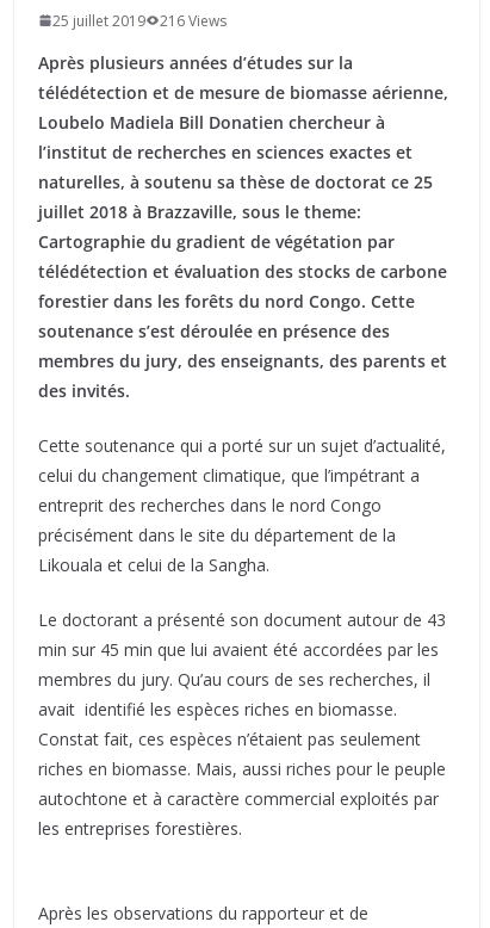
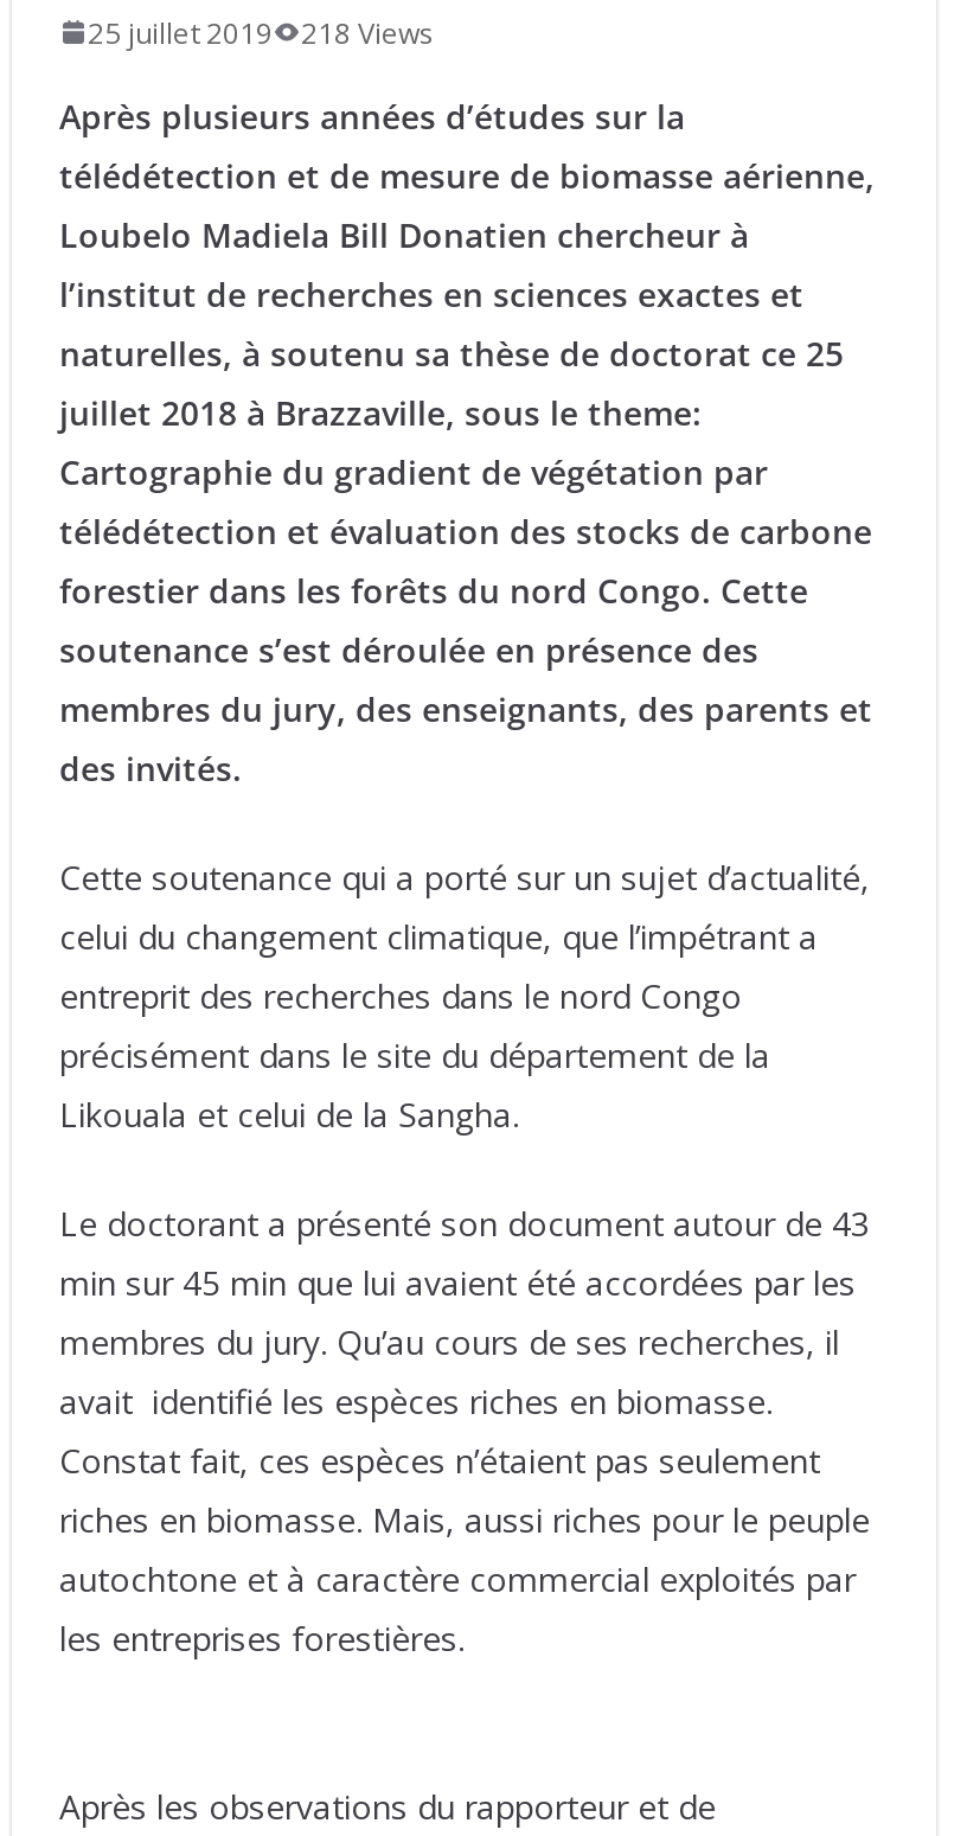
- 25 juillet 2019 216 Views
+ 25 juillet 2019 218 Views
